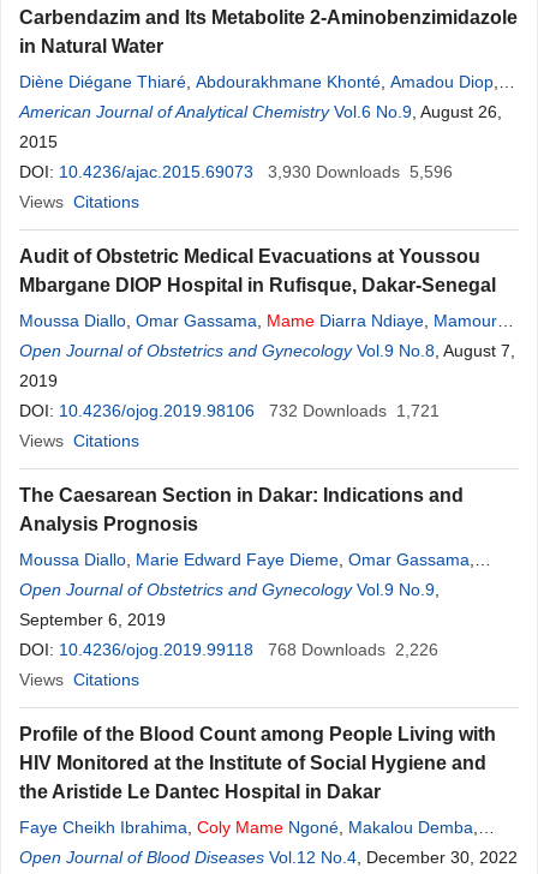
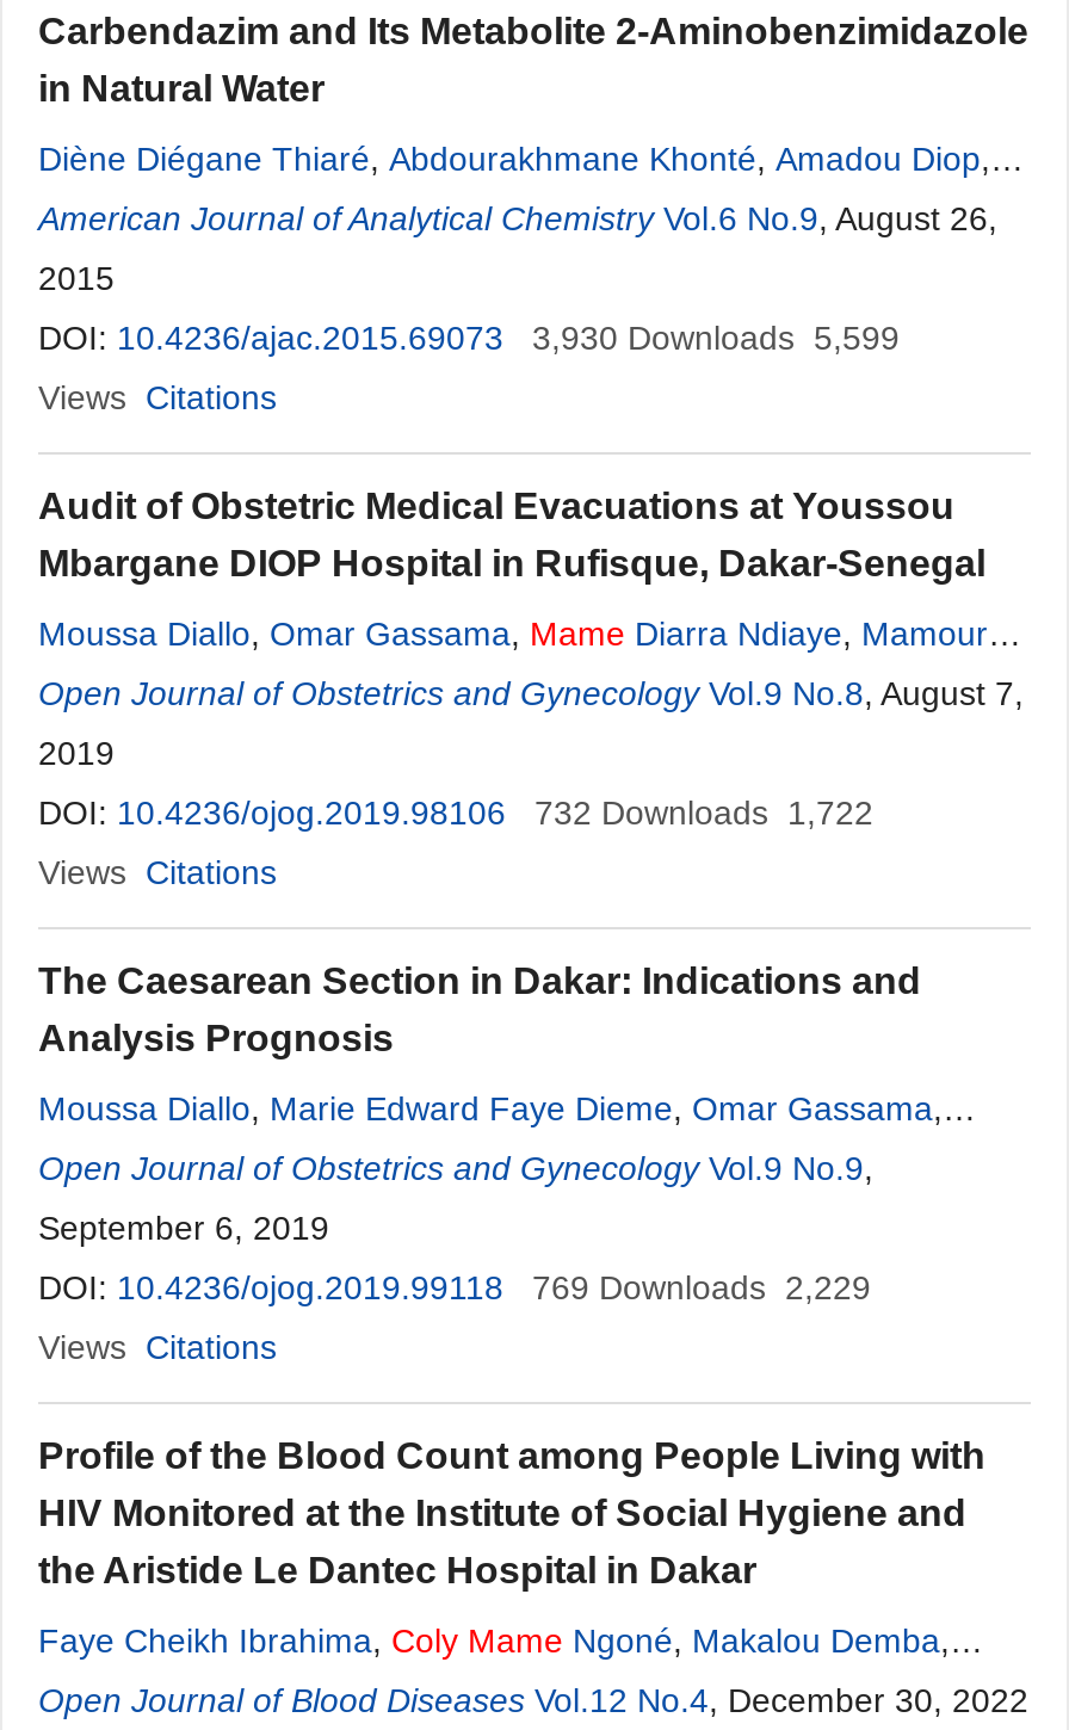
- DOI: 10.4236/ajac.2015.69073 3,930 Downloads 5,596
+ DOI: 10.4236/ajac.2015.69073 3,930 Downloads 5,599

- DOI: 10.4236/ojog.2019.98106 732 Downloads 1,721
+ DOI: 10.4236/ojog.2019.98106 732 Downloads 1,722

- DOI: 10.4236/ojog.2019.99118 768 Downloads 2,226
+ DOI: 10.4236/ojog.2019.99118 769 Downloads 2,229
